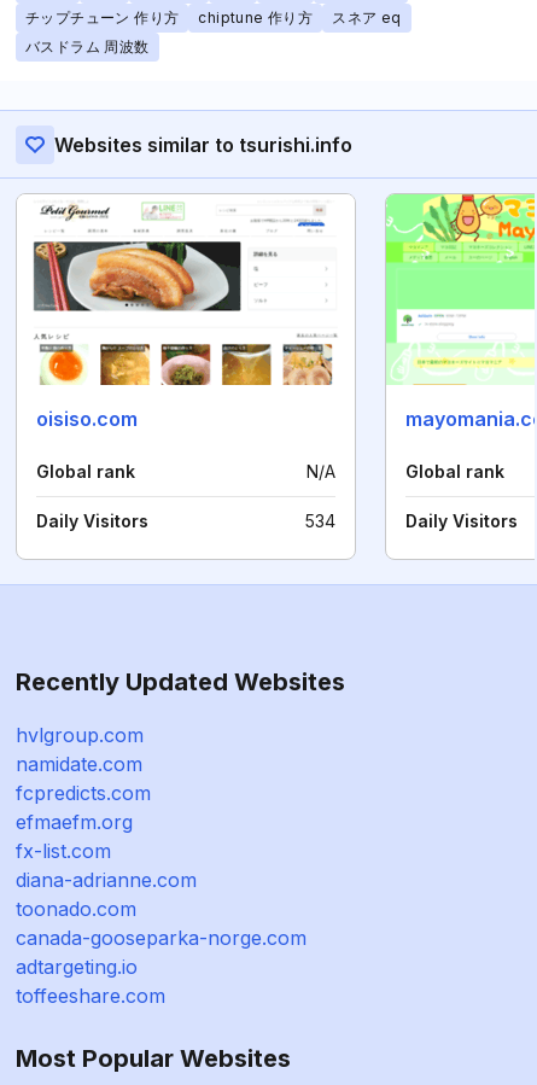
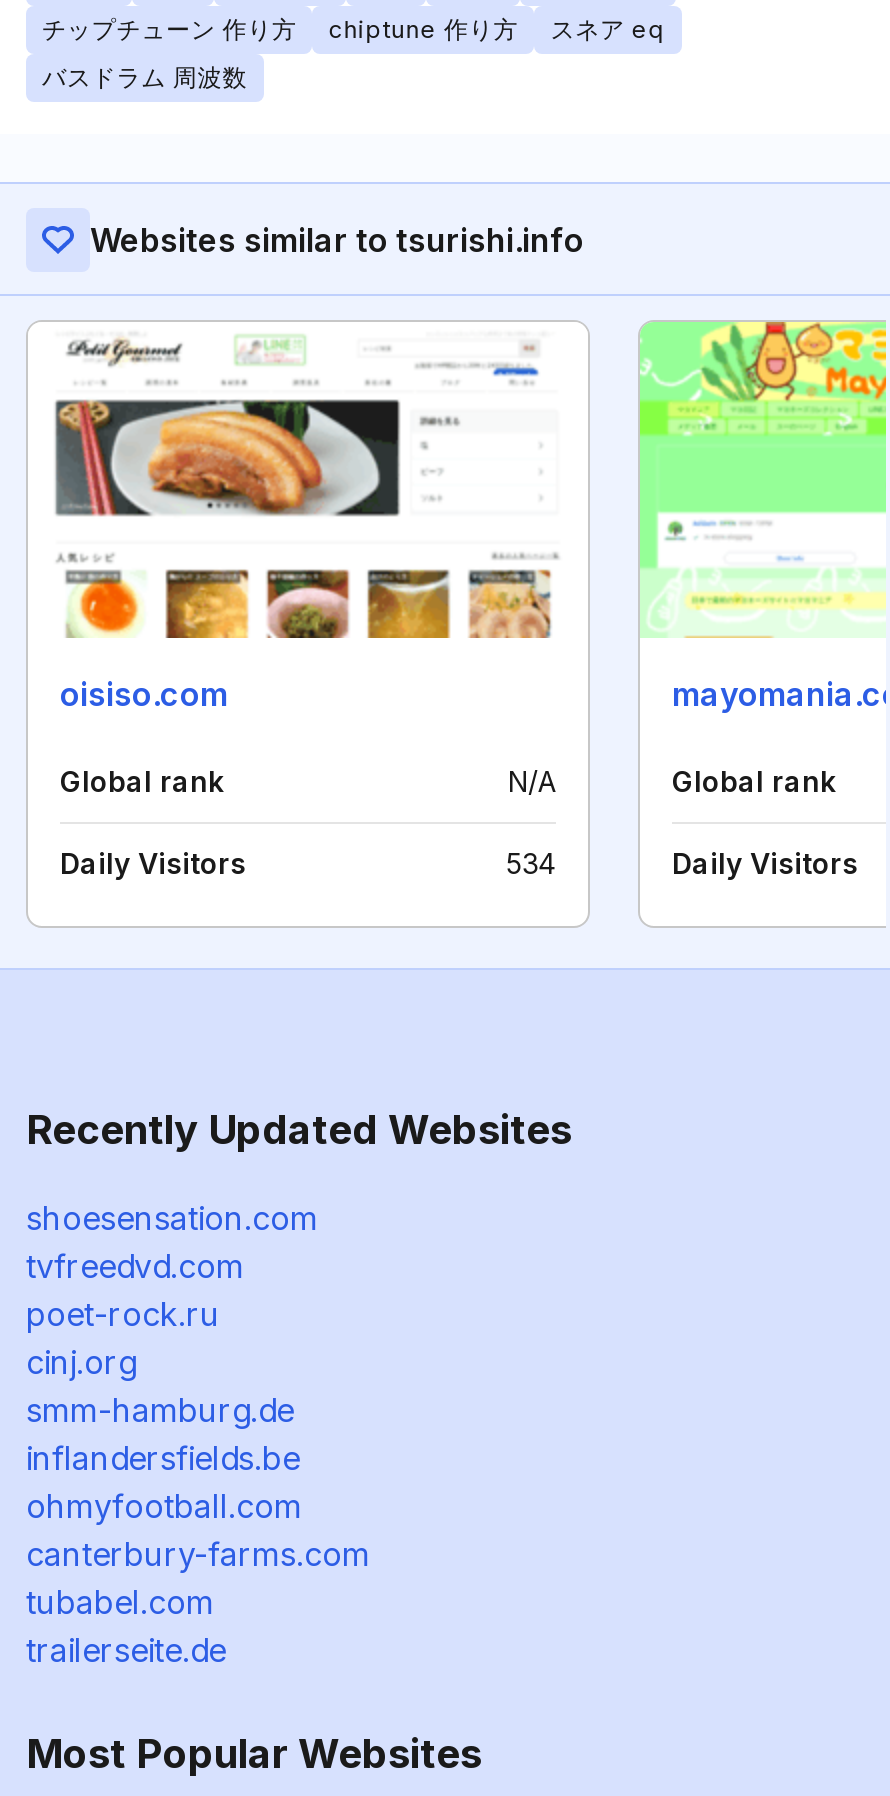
- hvlgroup.com
- namidate.com
- fcpredicts.com
- efmaefm.org
- fx-list.com
- diana-adrianne.com
- toonado.com
- canada-gooseparka-norge.com
- adtargeting.io
- toffeeshare.com
+ shoesensation.com
+ tvfreedvd.com
+ poet-rock.ru
+ cinj.org
+ smm-hamburg.de
+ inflandersfields.be
+ ohmyfootball.com
+ canterbury-farms.com
+ tubabel.com
+ trailerseite.de
